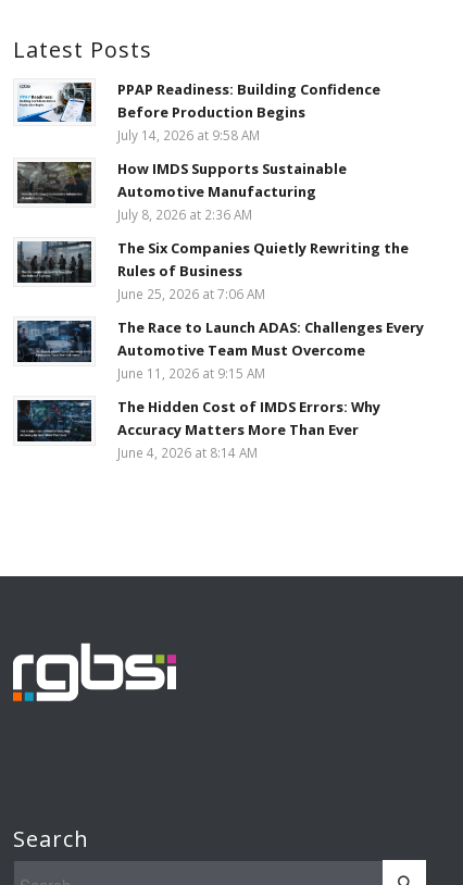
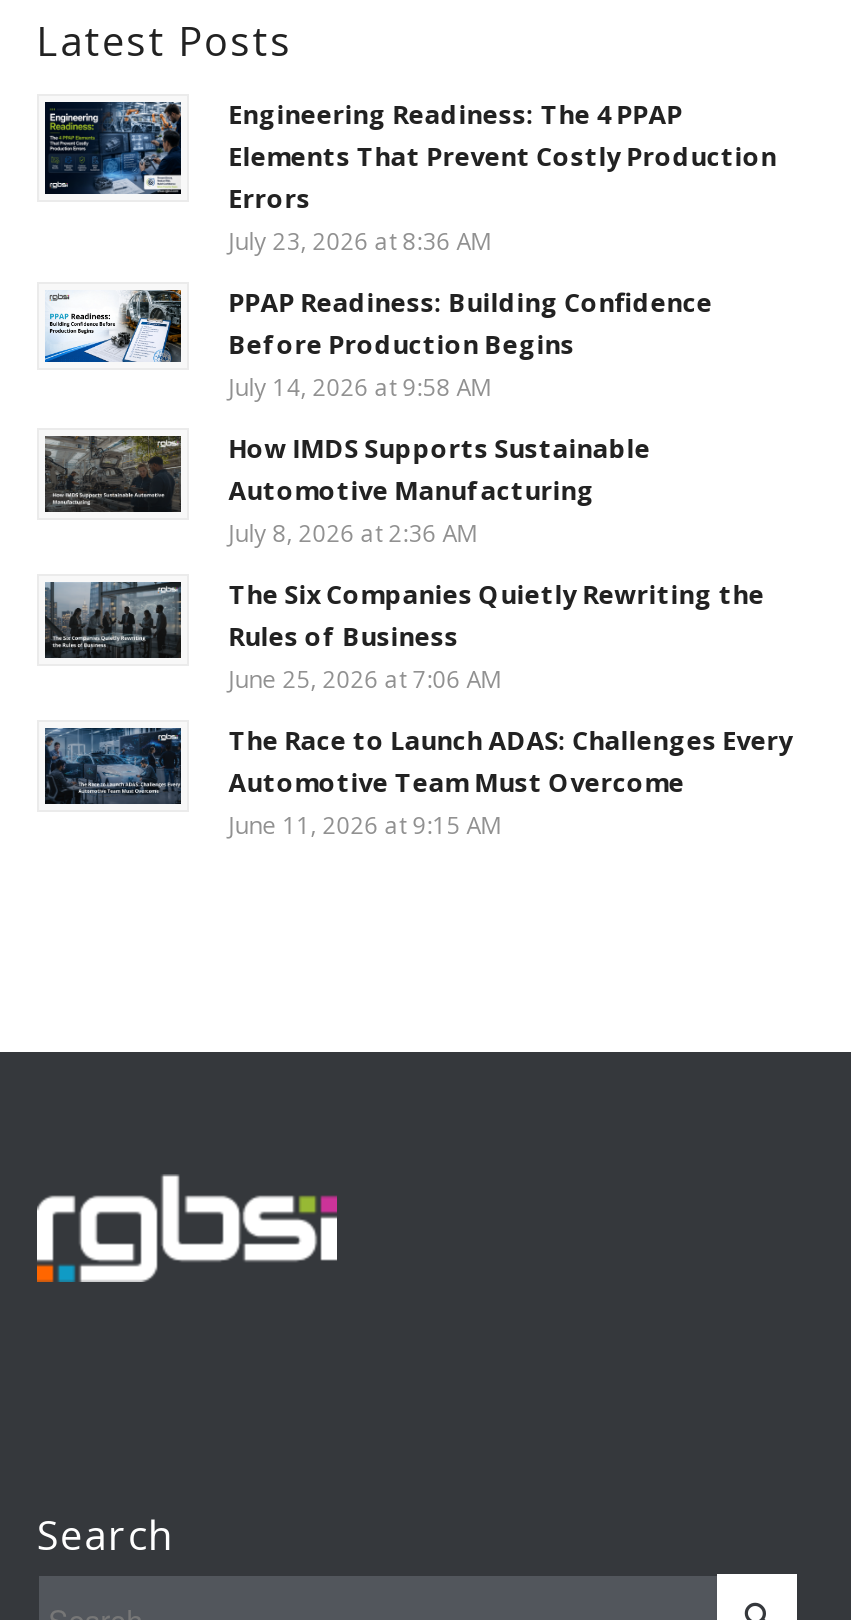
+ [image]
+ Engineering Readiness: The 4 PPAP
+ Elements That Prevent Costly Production
+ Errors
+ July 23, 2026 at 8:36 AM

moved down: [image] | PPAP Readiness: Building Confidence | Before Production Begins | ... | Automotive Team Must Overcome | June 11, 2026 at 9:15 AM

- [image]
- The Hidden Cost of IMDS Errors: Why
- Accuracy Matters More Than Ever
- June 4, 2026 at 8:14 AM
